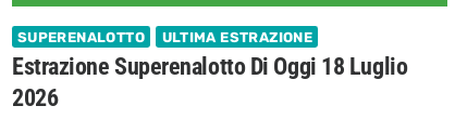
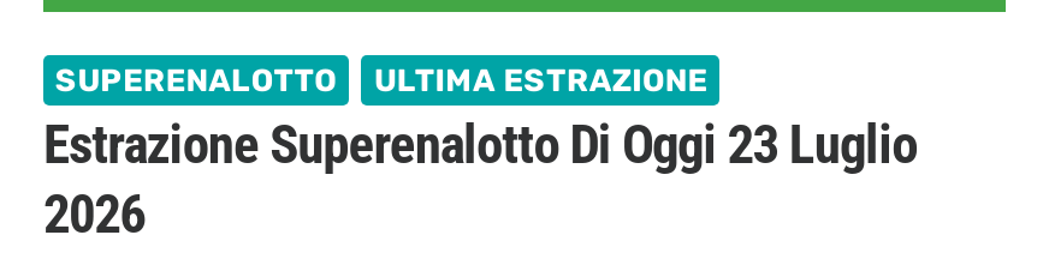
- Estrazione Superenalotto Di Oggi 18 Luglio
+ Estrazione Superenalotto Di Oggi 23 Luglio
